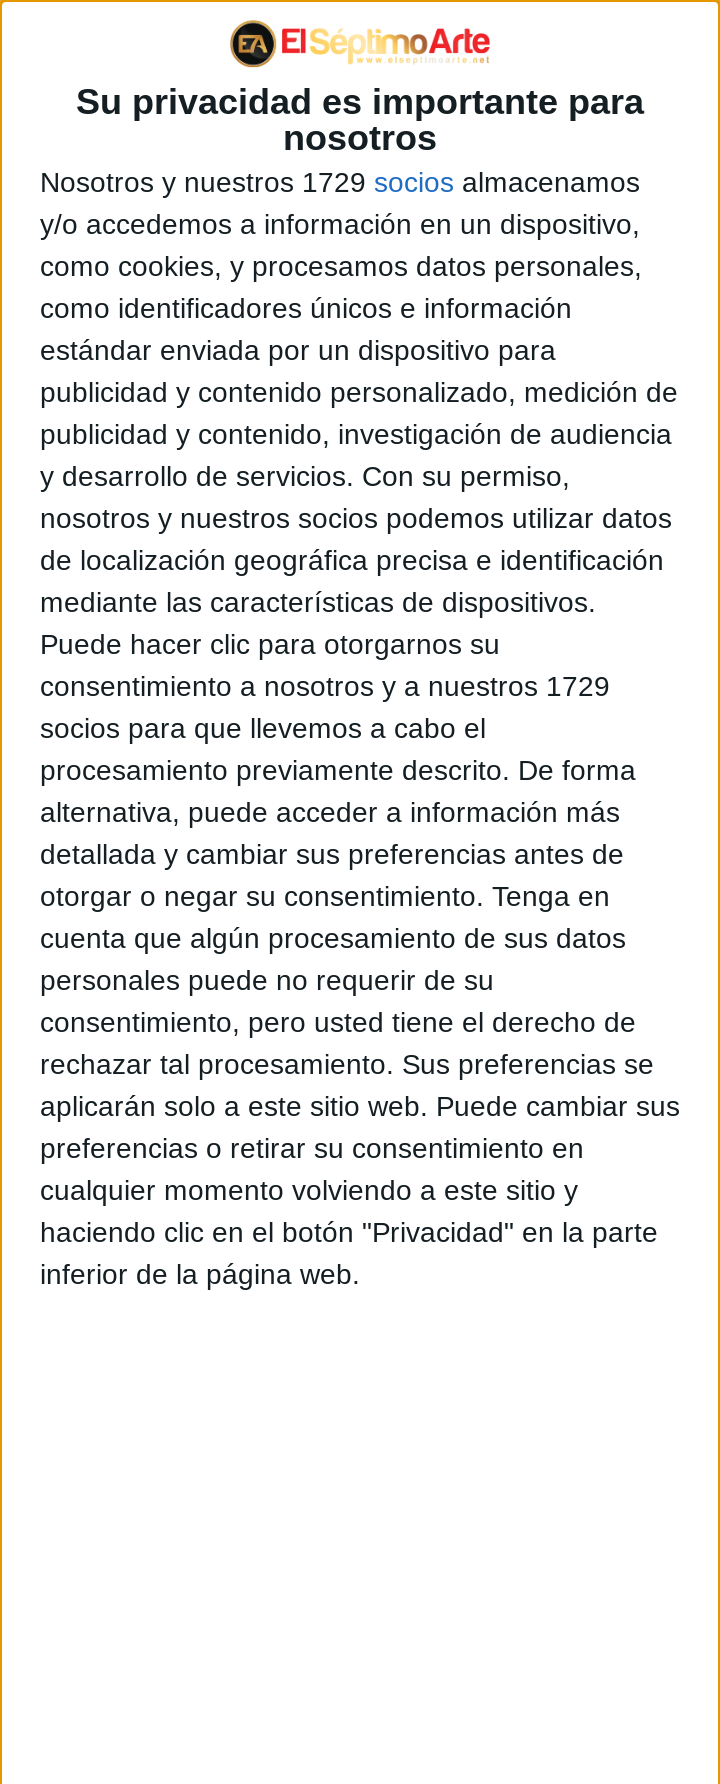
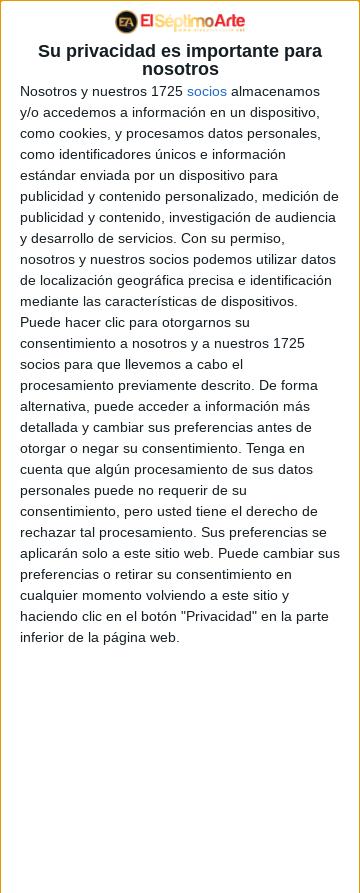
- Nosotros y nuestros 1729 socios almacenamos
+ Nosotros y nuestros 1725 socios almacenamos

- consentimiento a nosotros y a nuestros 1729
+ consentimiento a nosotros y a nuestros 1725
